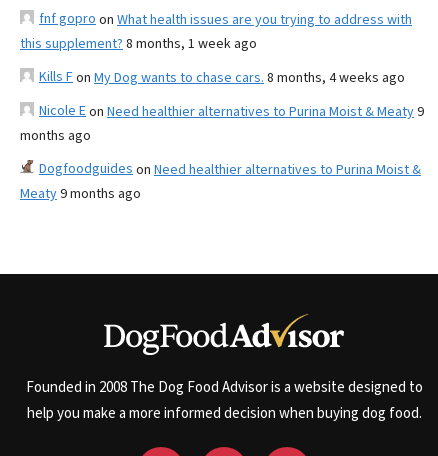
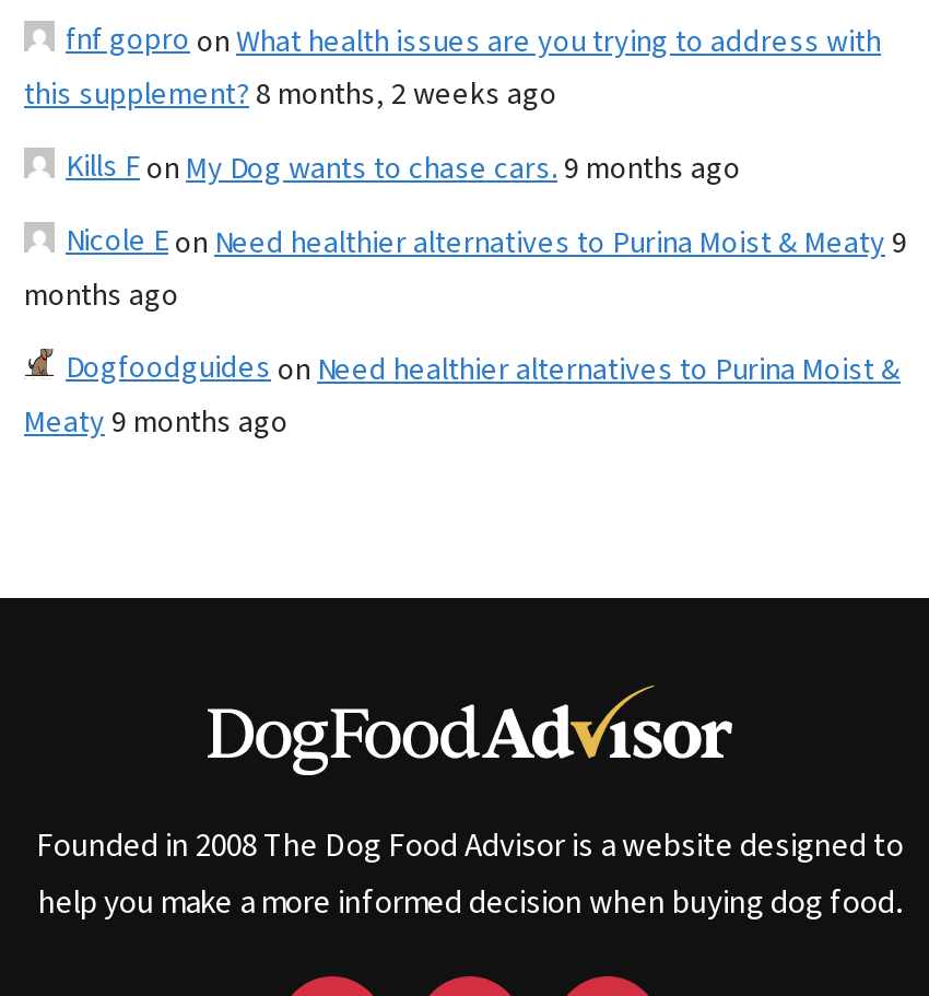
- this supplement? 8 months, 1 week ago
+ this supplement? 8 months, 2 weeks ago

- Kills Fon My Dog wants to chase cars. 8 months, 4 weeks ago
+ Kills Fon My Dog wants to chase cars. 9 months ago
